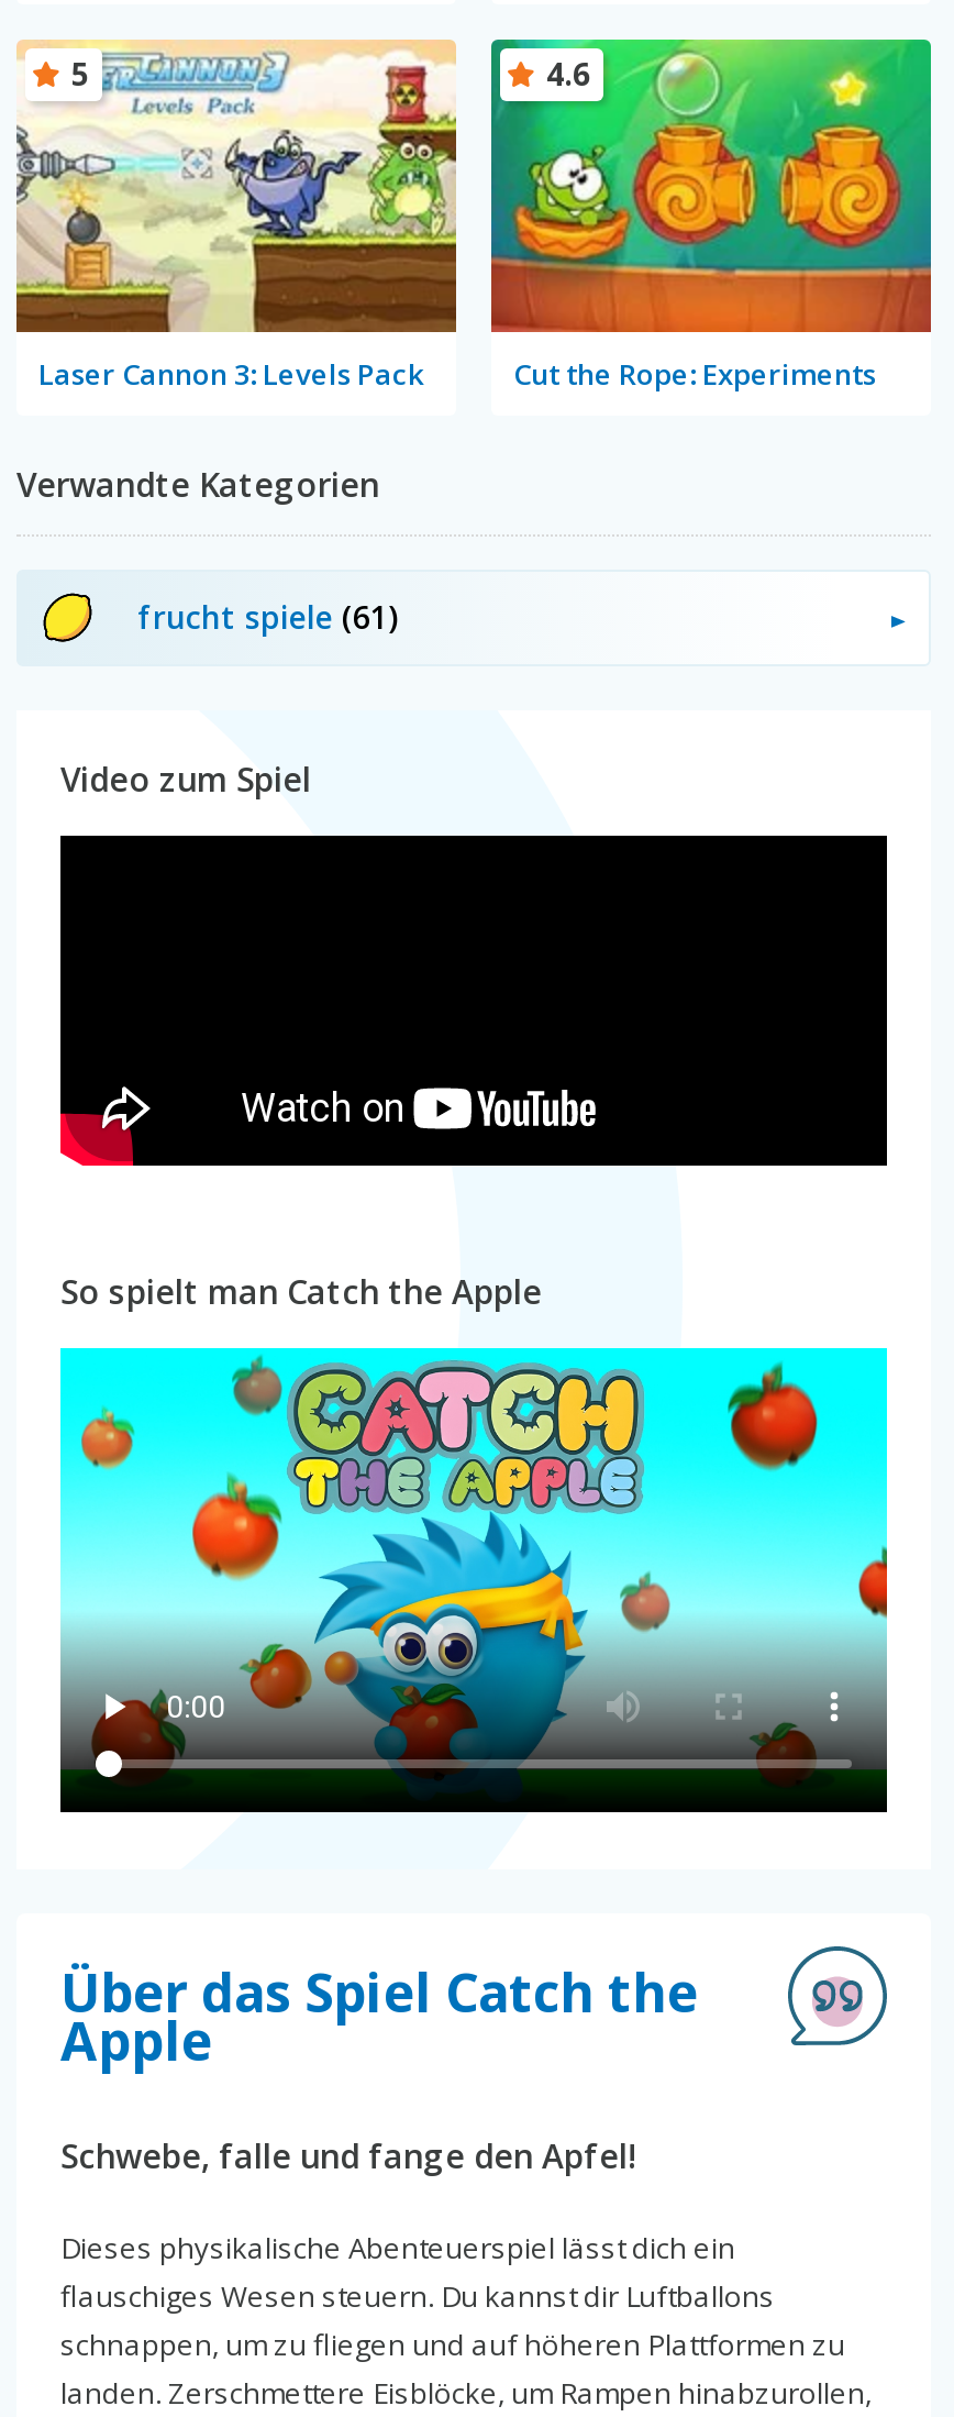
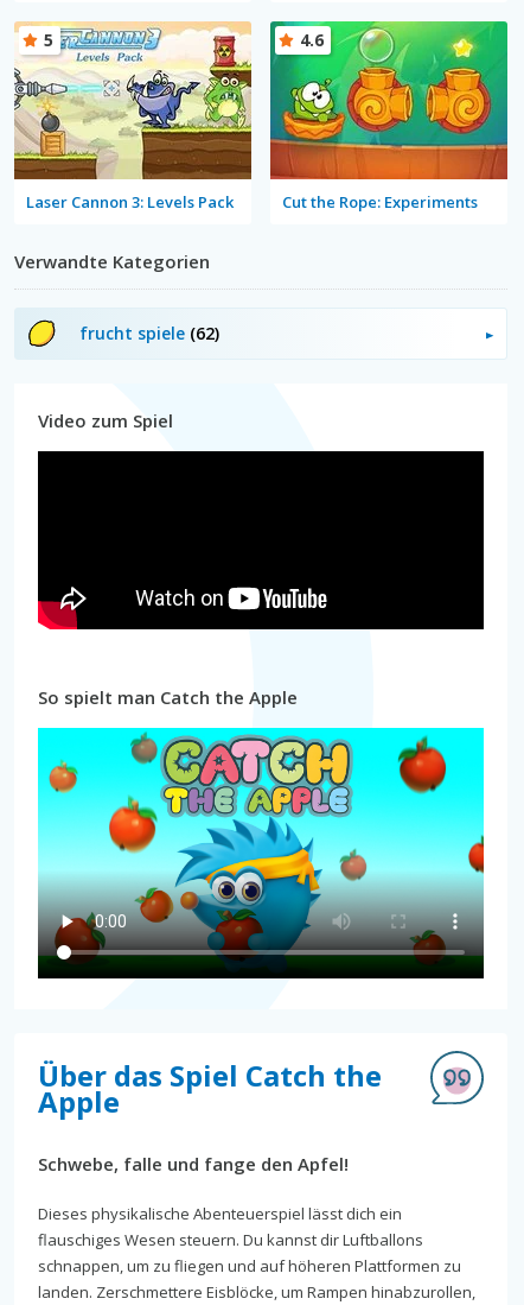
- frucht spiele (61)
+ frucht spiele (62)
